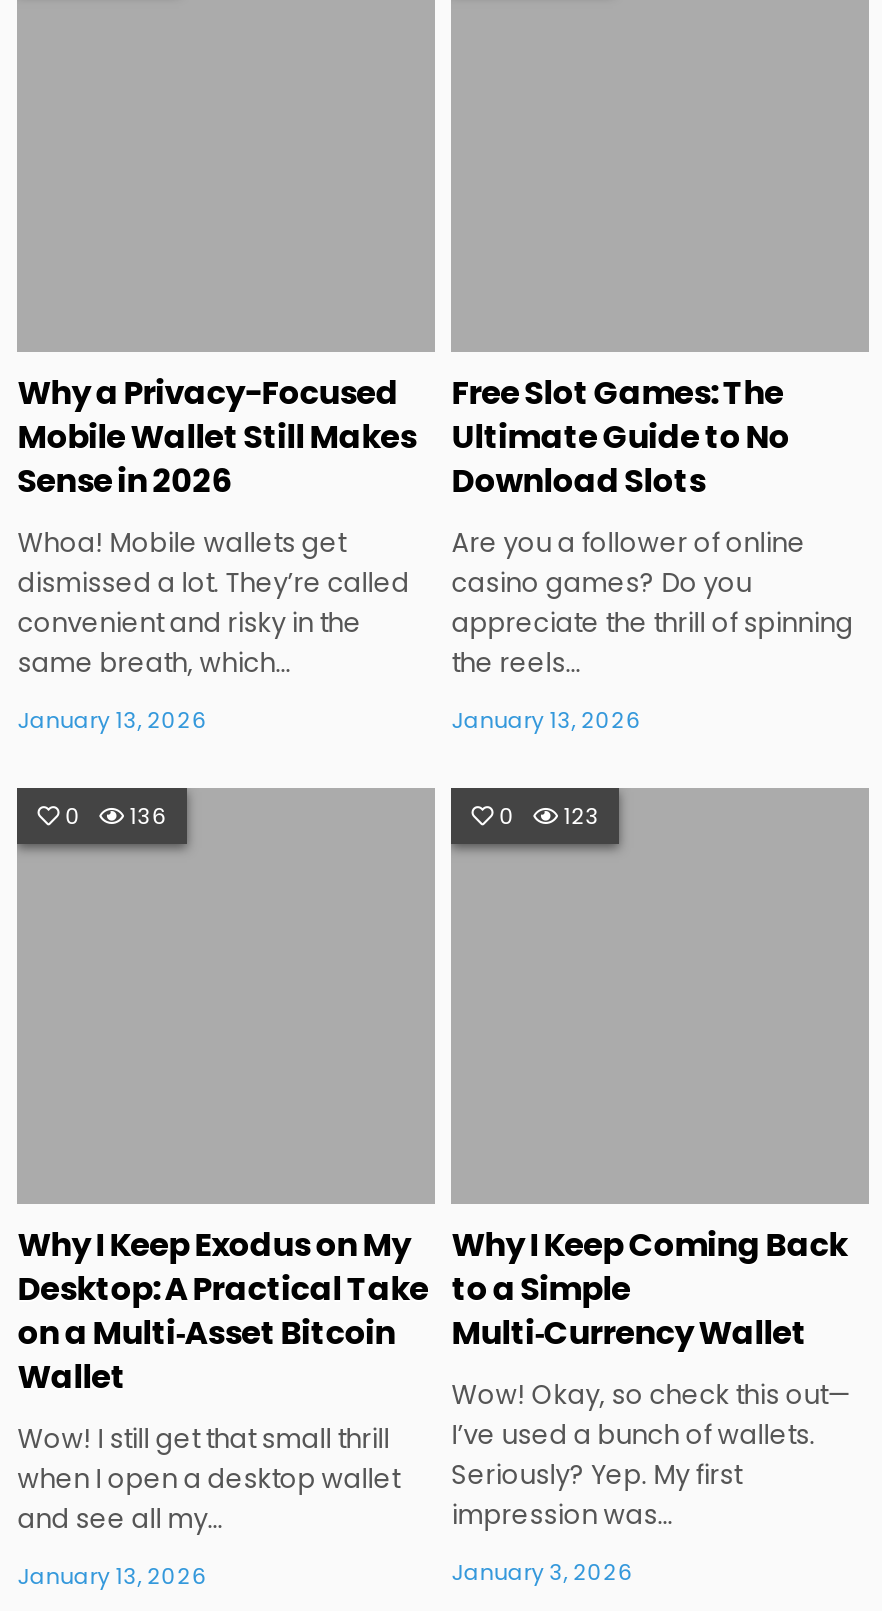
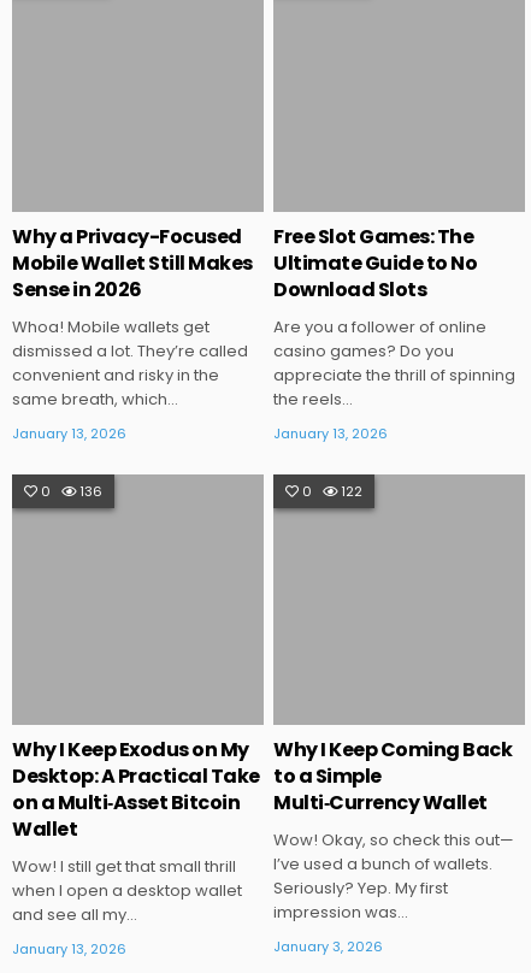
- 0 123
+ 0 122
